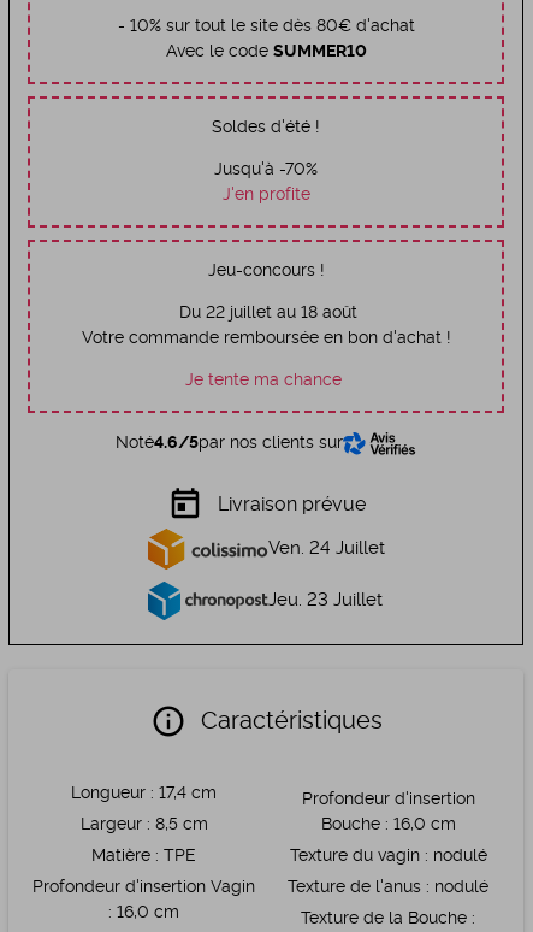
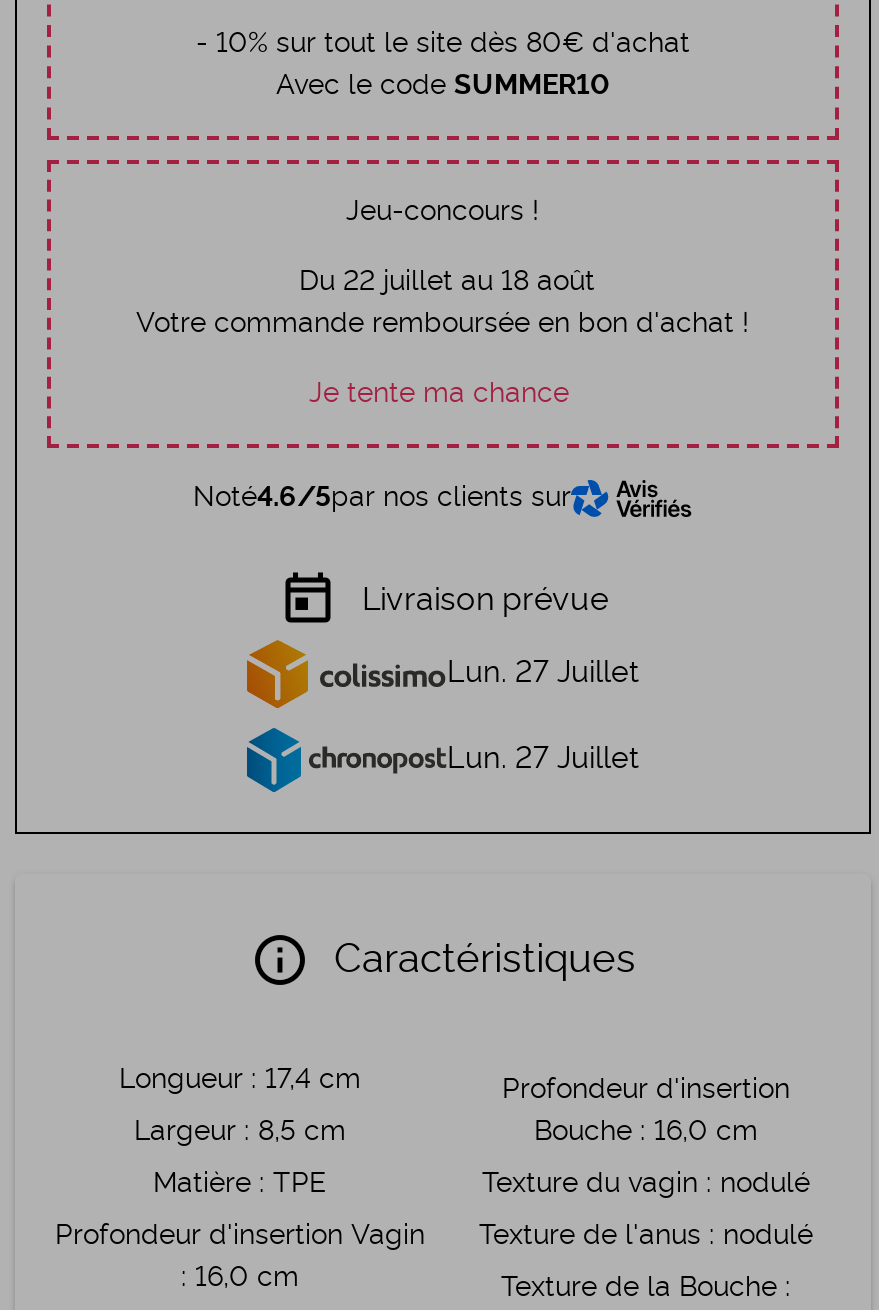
- Soldes d'été !
- Jusqu'à -70%
- J'en profite

- Ven. 24 Juillet
+ Lun. 27 Juillet

- Jeu. 23 Juillet
+ Lun. 27 Juillet
